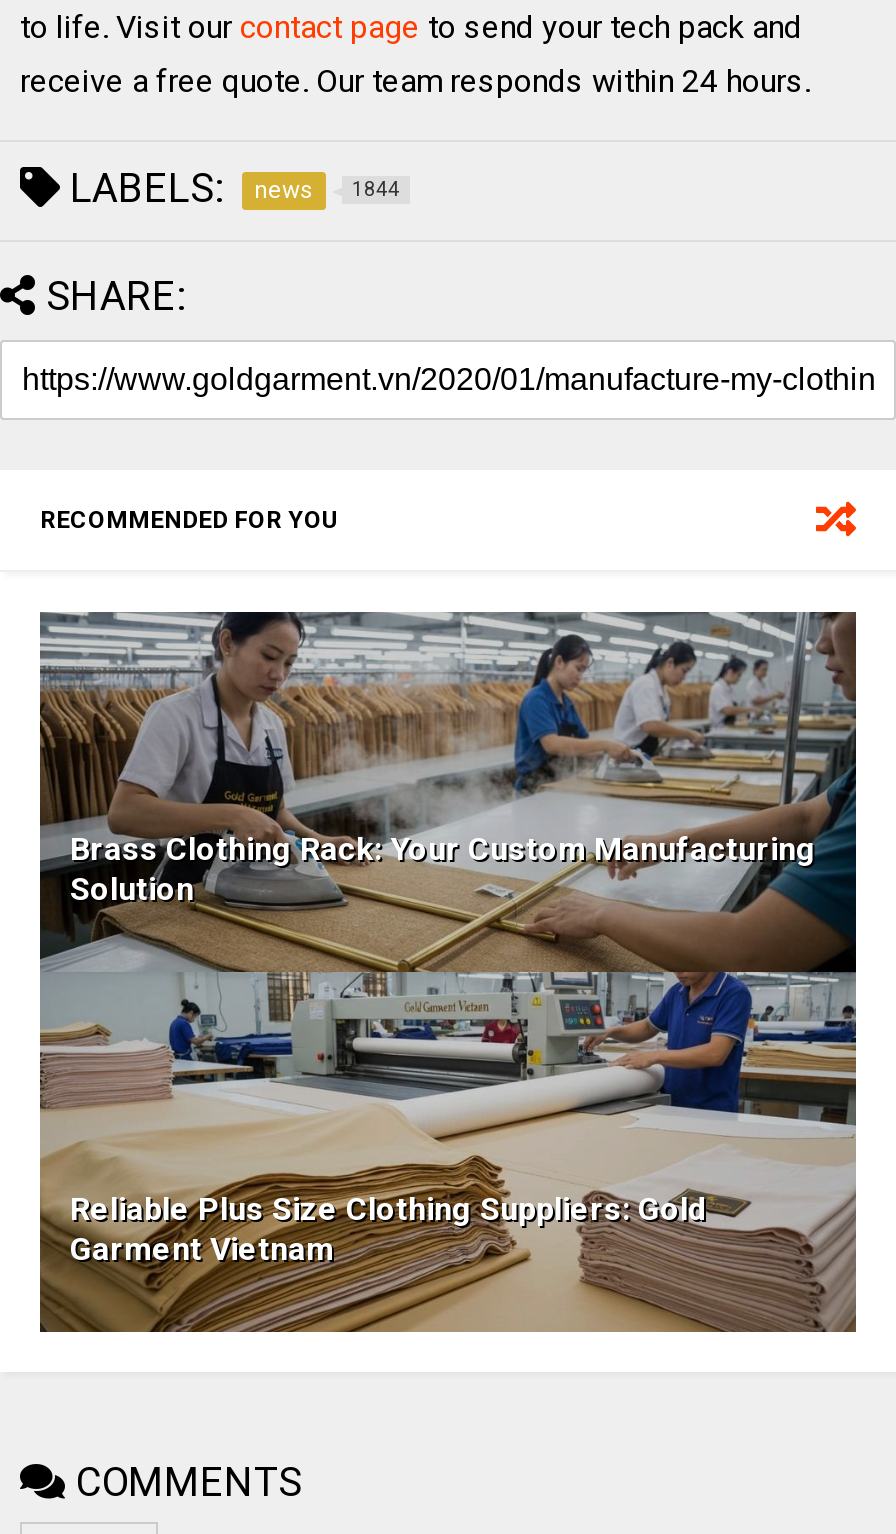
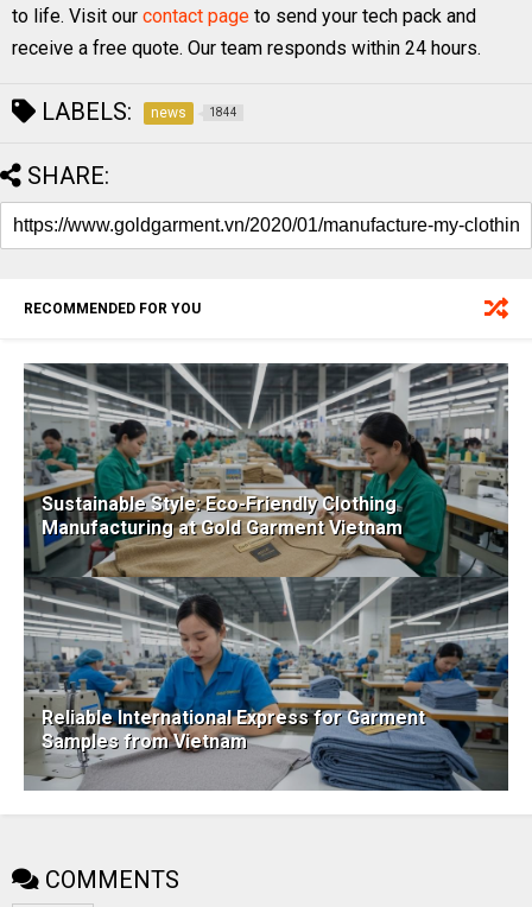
- [image]
- Brass Clothing Rack: Your Custom Manufacturing
- Solution
+ [image]
+ Sustainable Style: Eco-Friendly Clothing
+ Manufacturing at Gold Garment Vietnam

- Reliable Plus Size Clothing Suppliers: Gold
- Garment Vietnam
+ Reliable International Express for Garment
+ Samples from Vietnam
